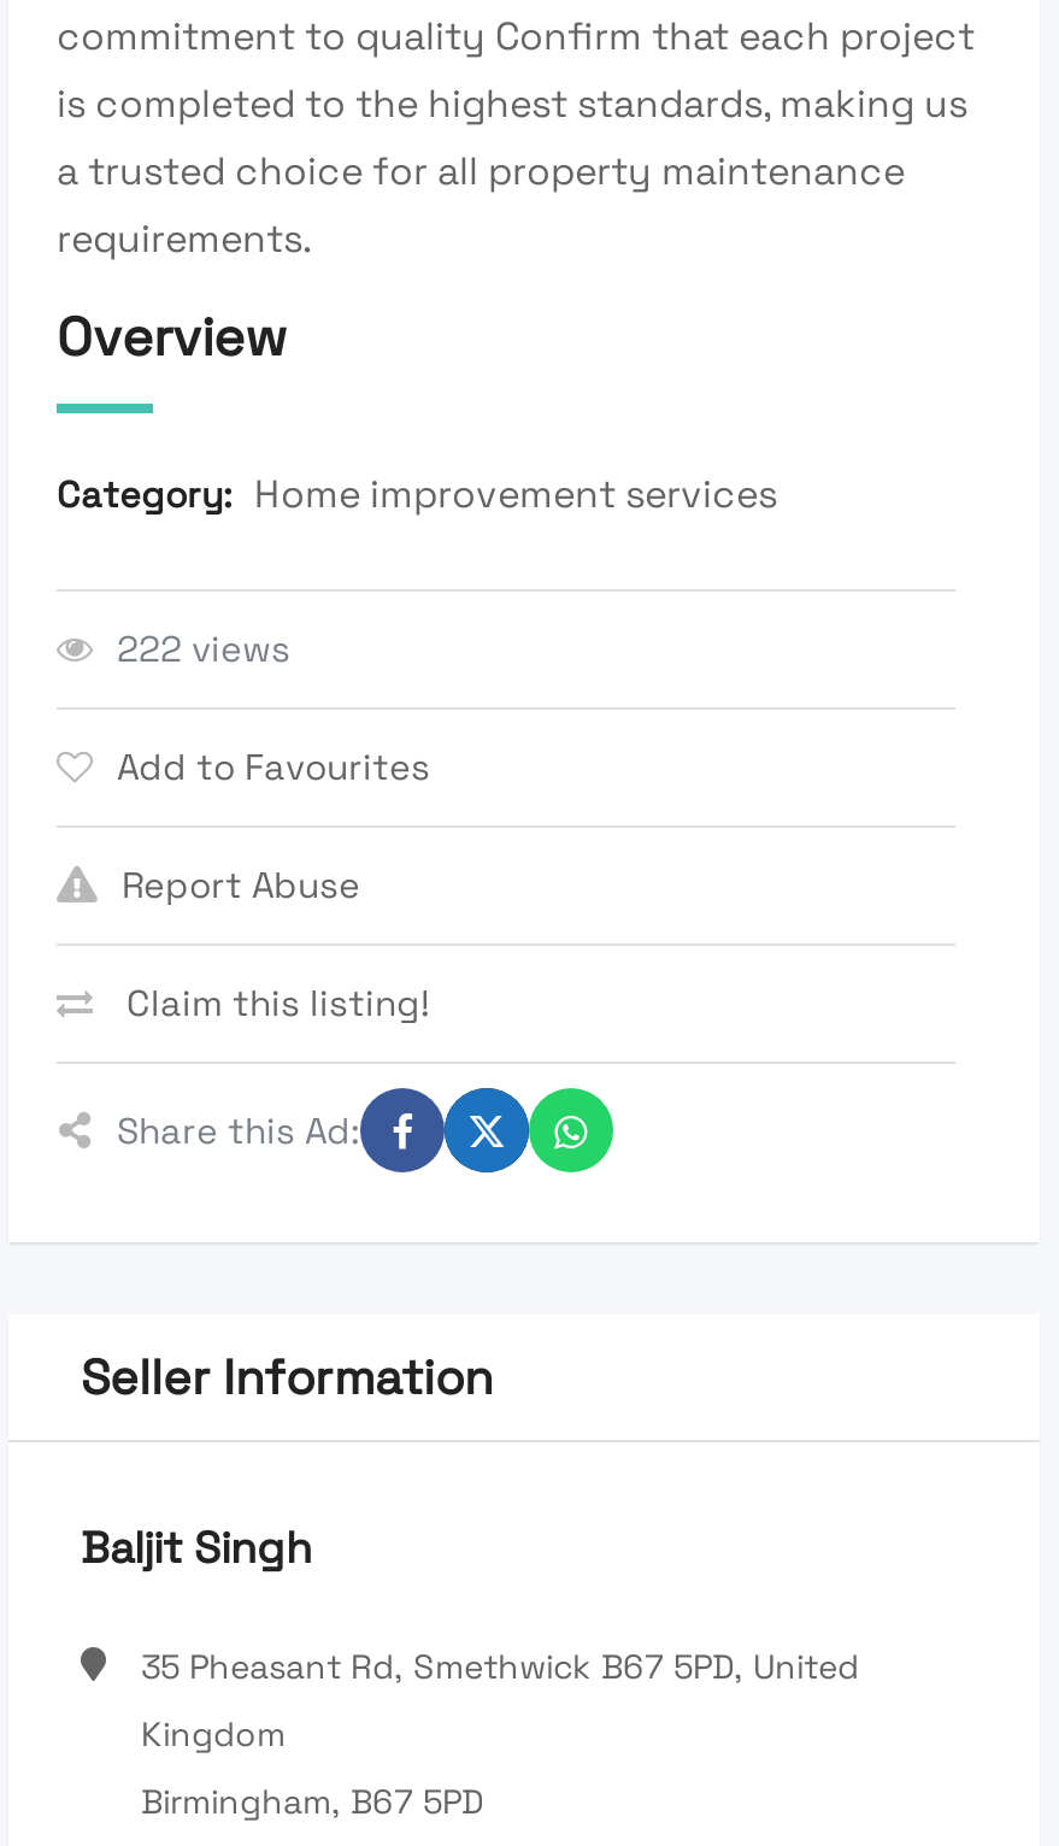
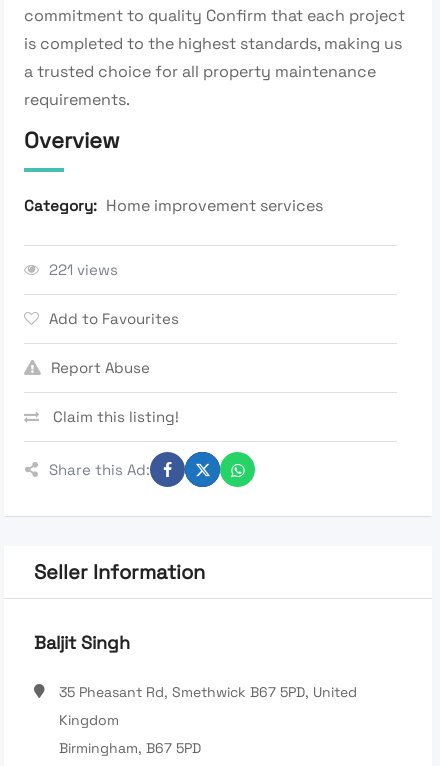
- 222 views
+ 221 views
